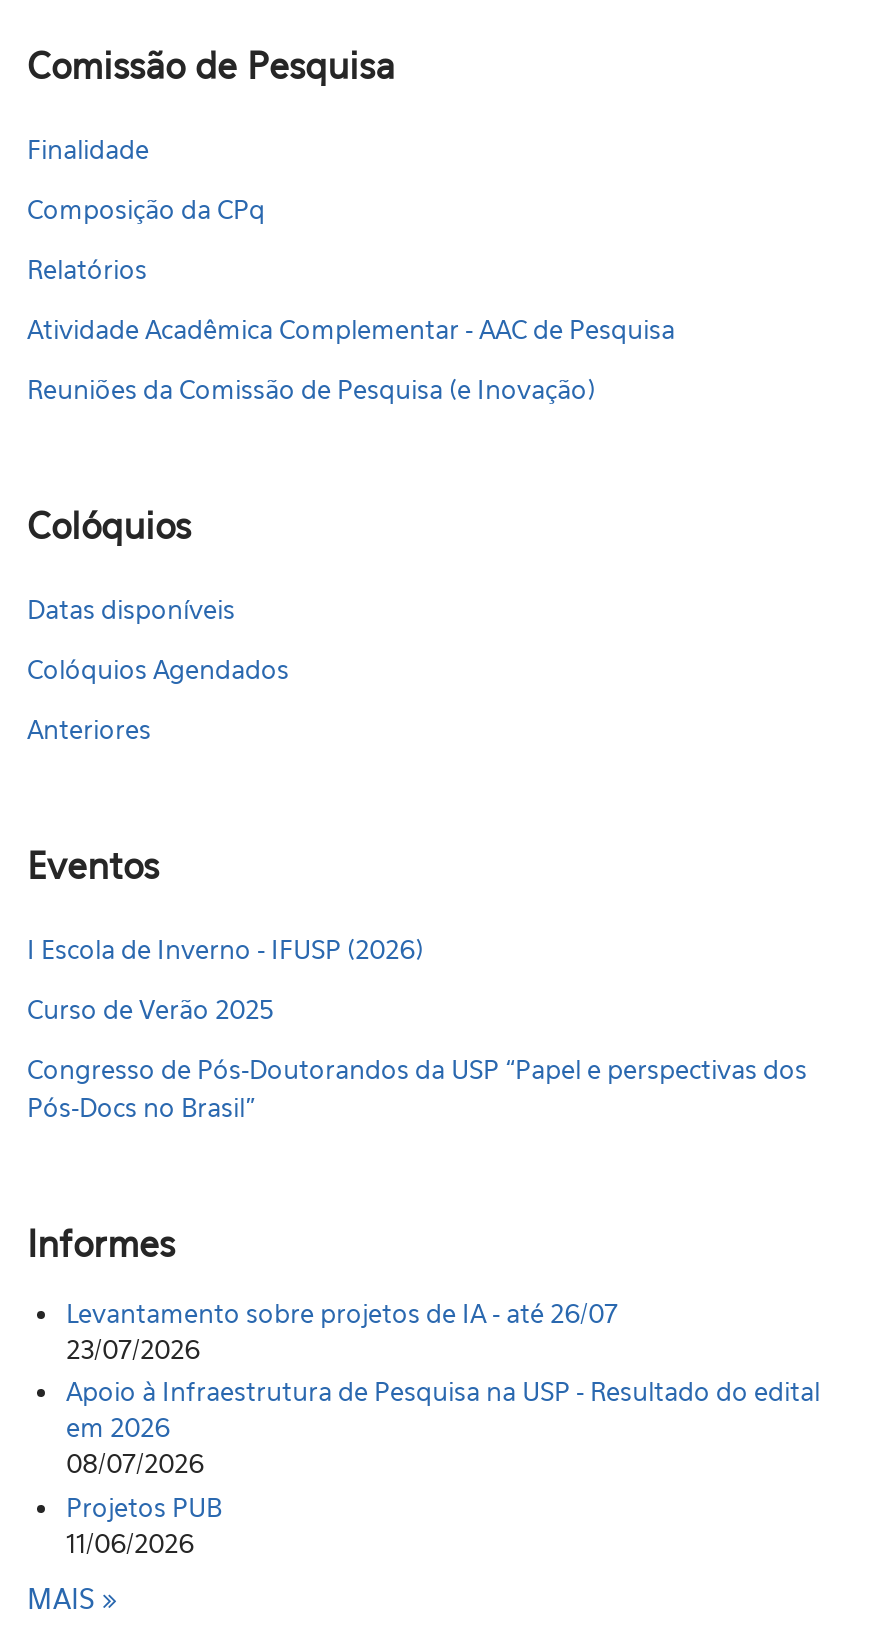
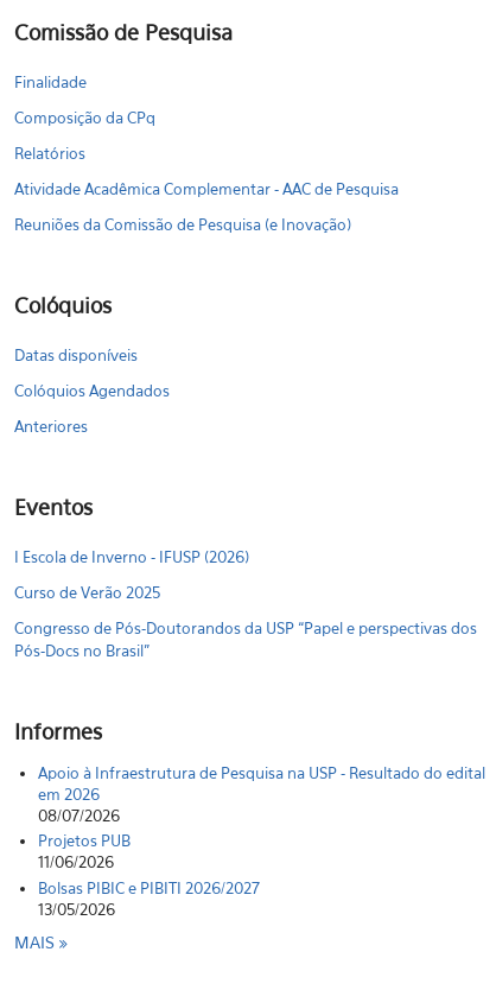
- Levantamento sobre projetos de IA - até 26/07
- 23/07/2026

moved up: Apoio à Infraestrutura de Pesquisa na USP - Resultado do edital | em 2026 | 08/07/2026 | Projetos PUB | 11/06/2026

+ Bolsas PIBIC e PIBITI 2026/2027
+ 13/05/2026
